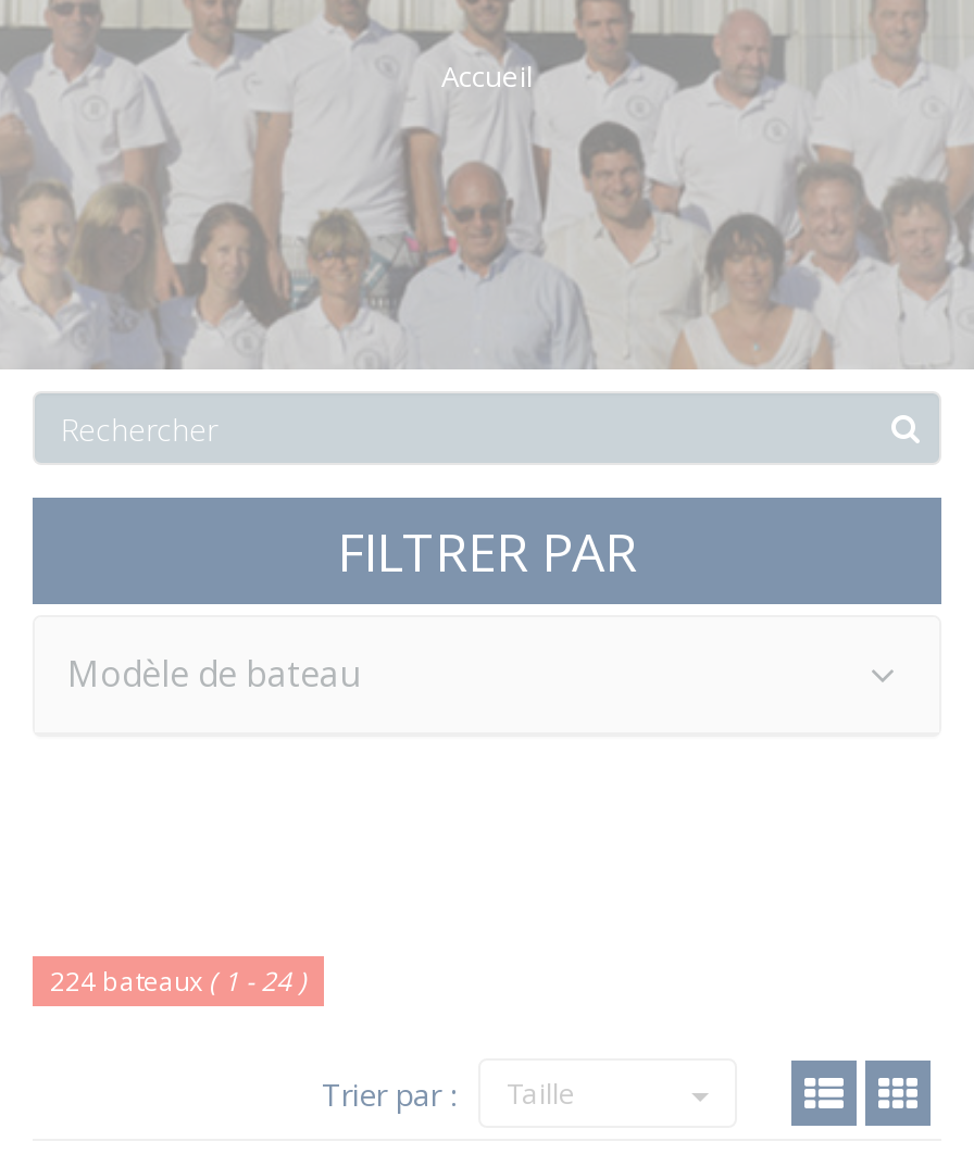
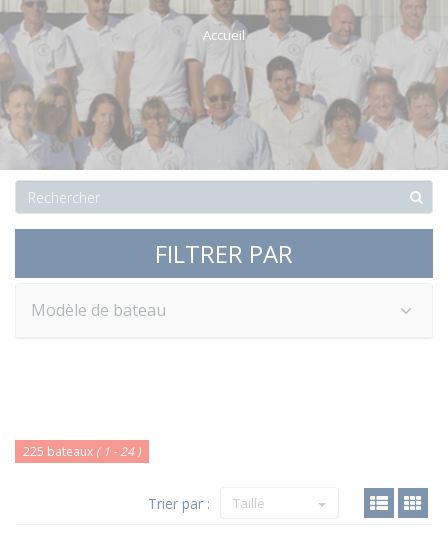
- 224 bateaux ( 1 - 24 )
+ 225 bateaux ( 1 - 24 )
